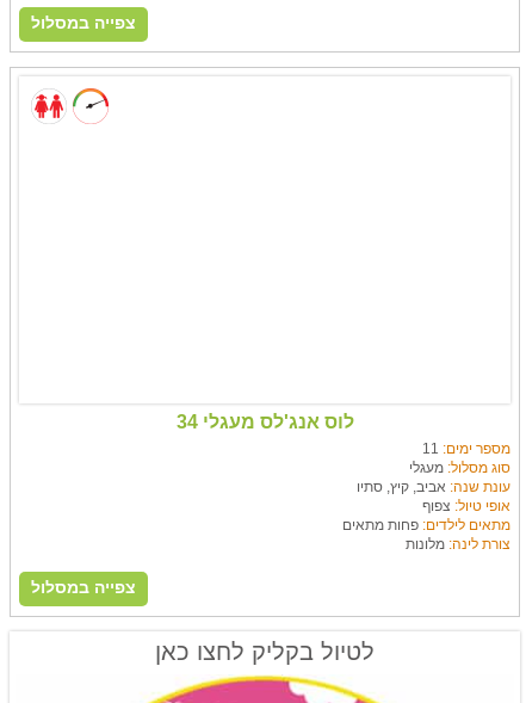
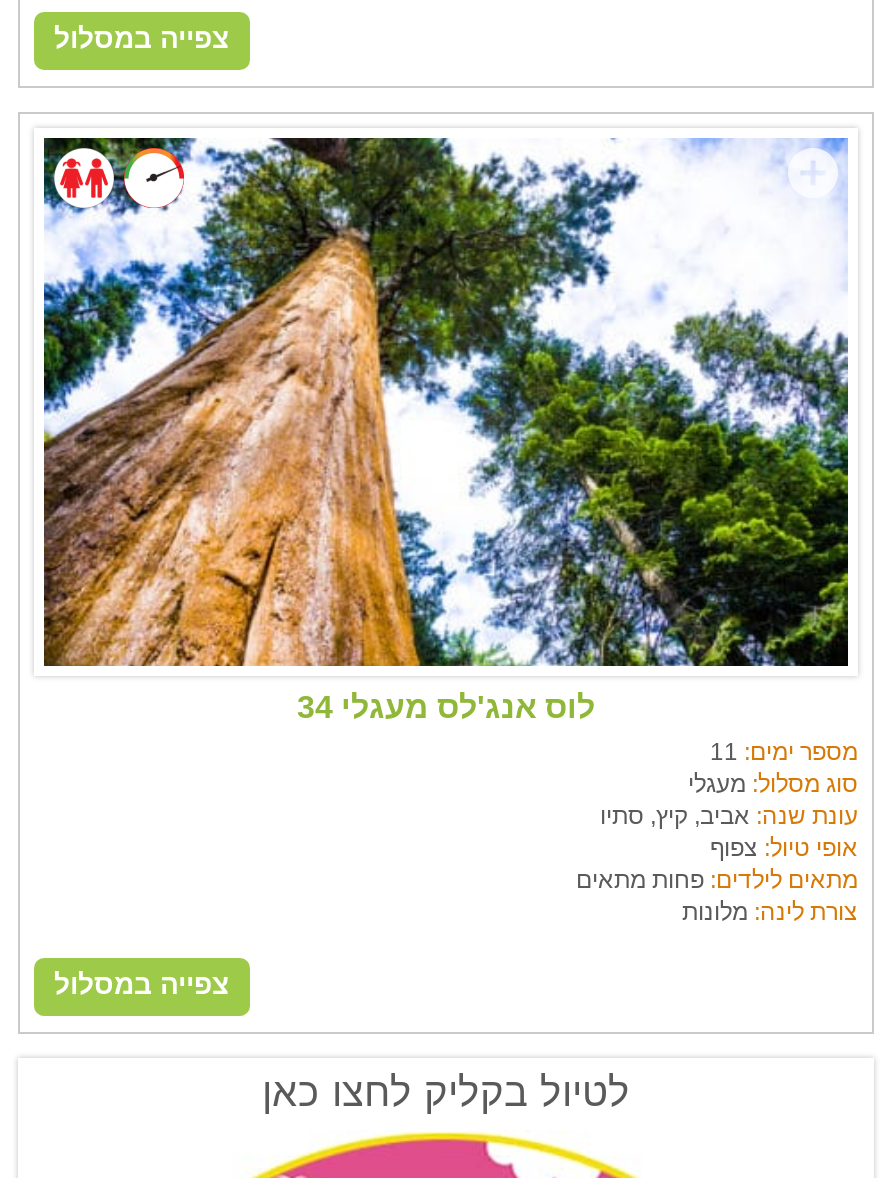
+ [image]
